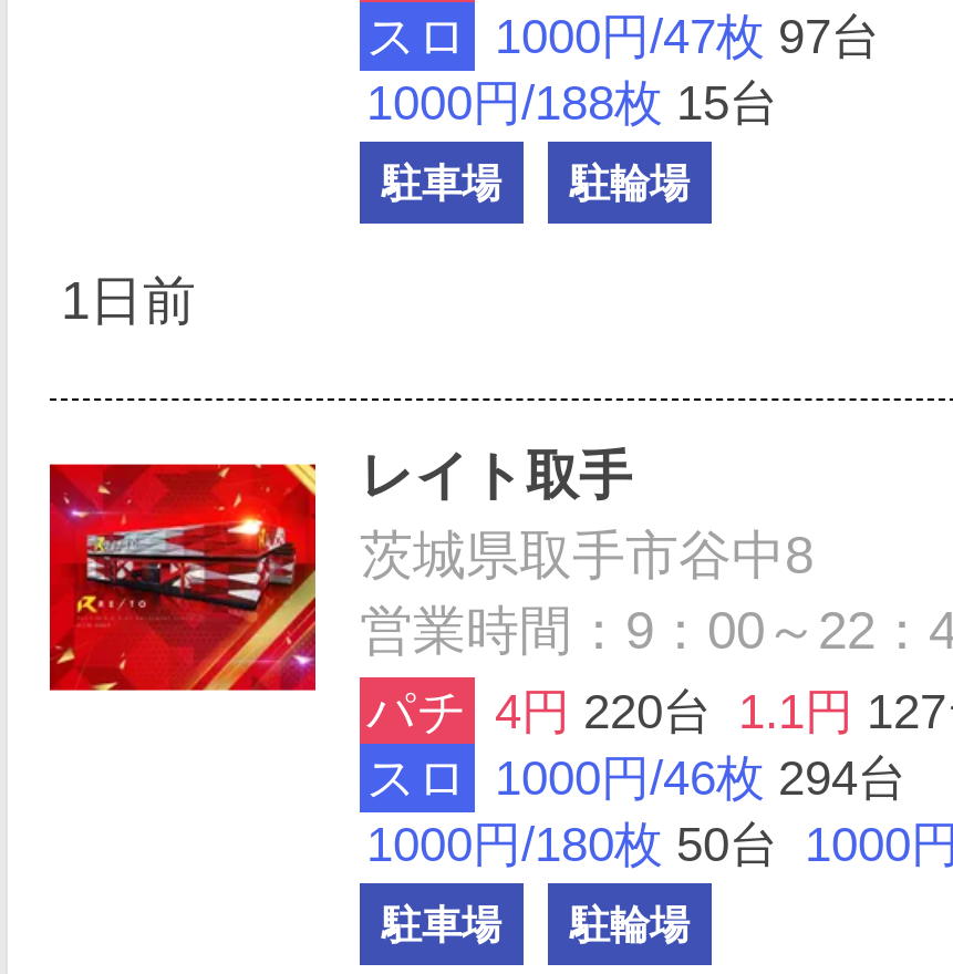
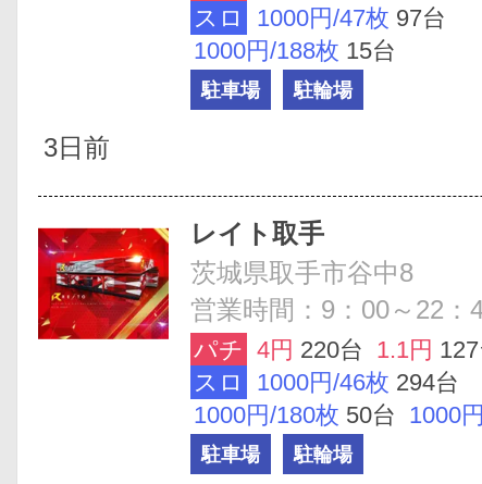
- 1日前
+ 3日前
